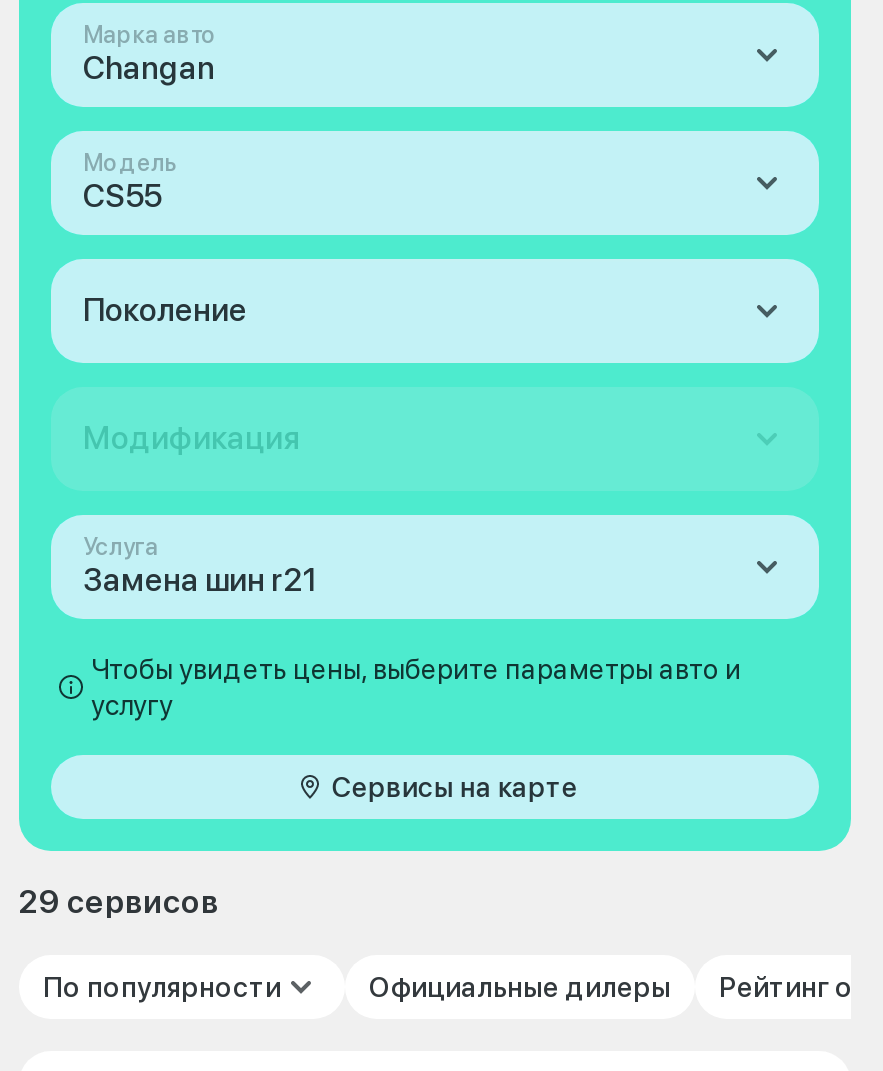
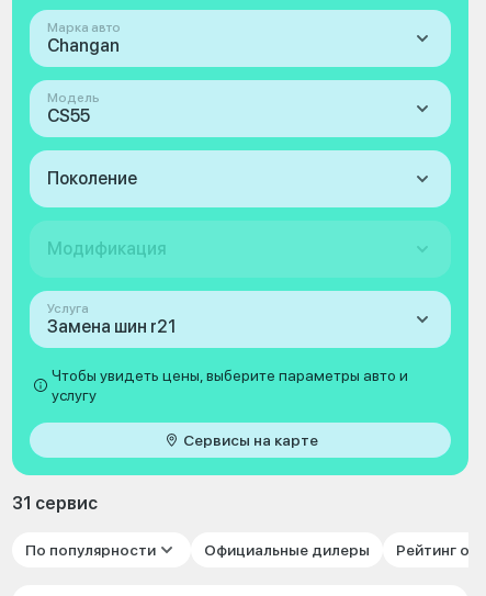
- 29 сервисов
+ 31 сервис
